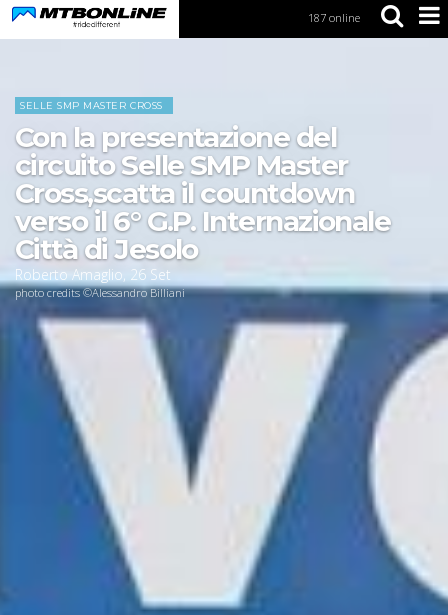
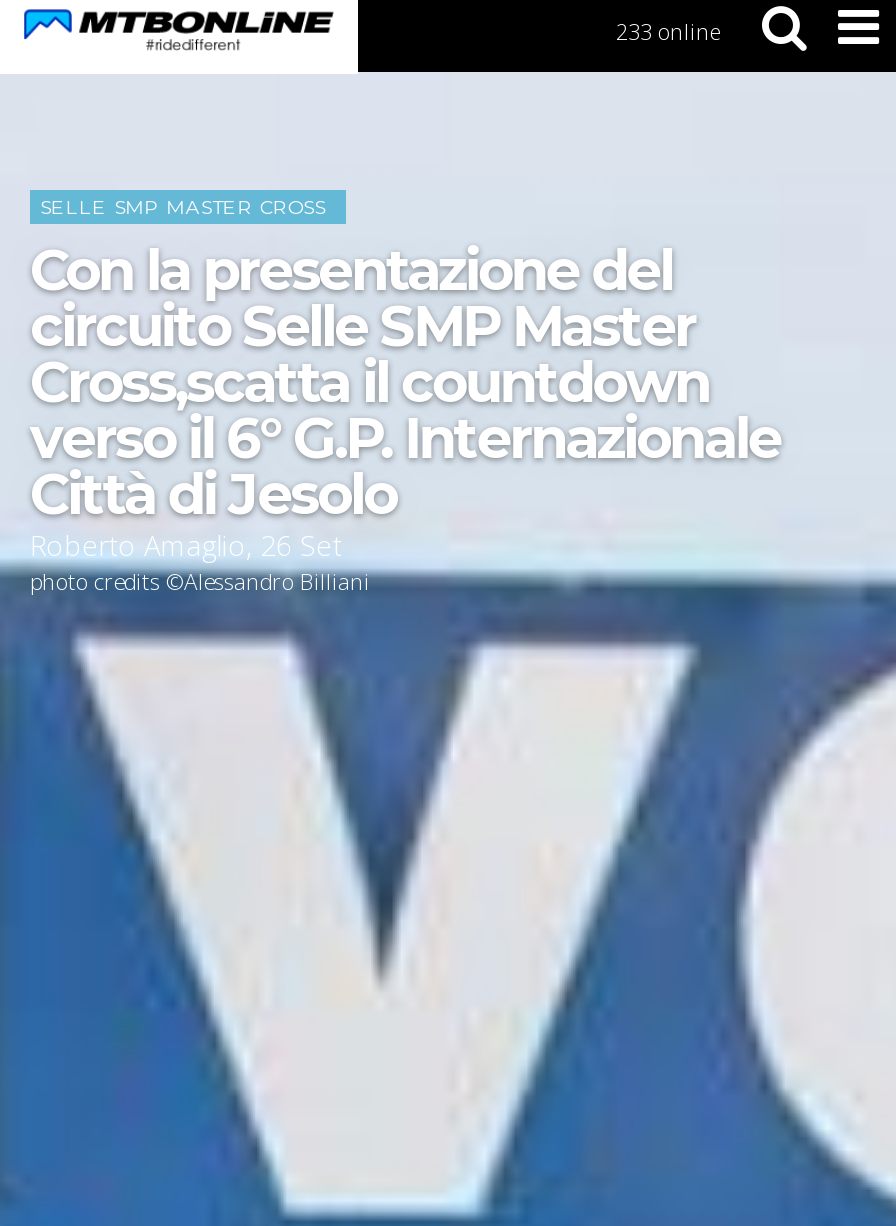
- 187 online
+ 233 online
